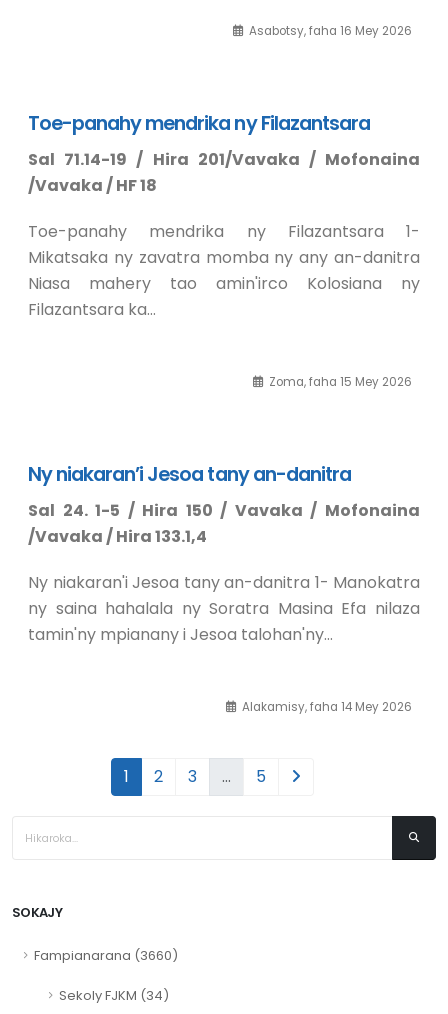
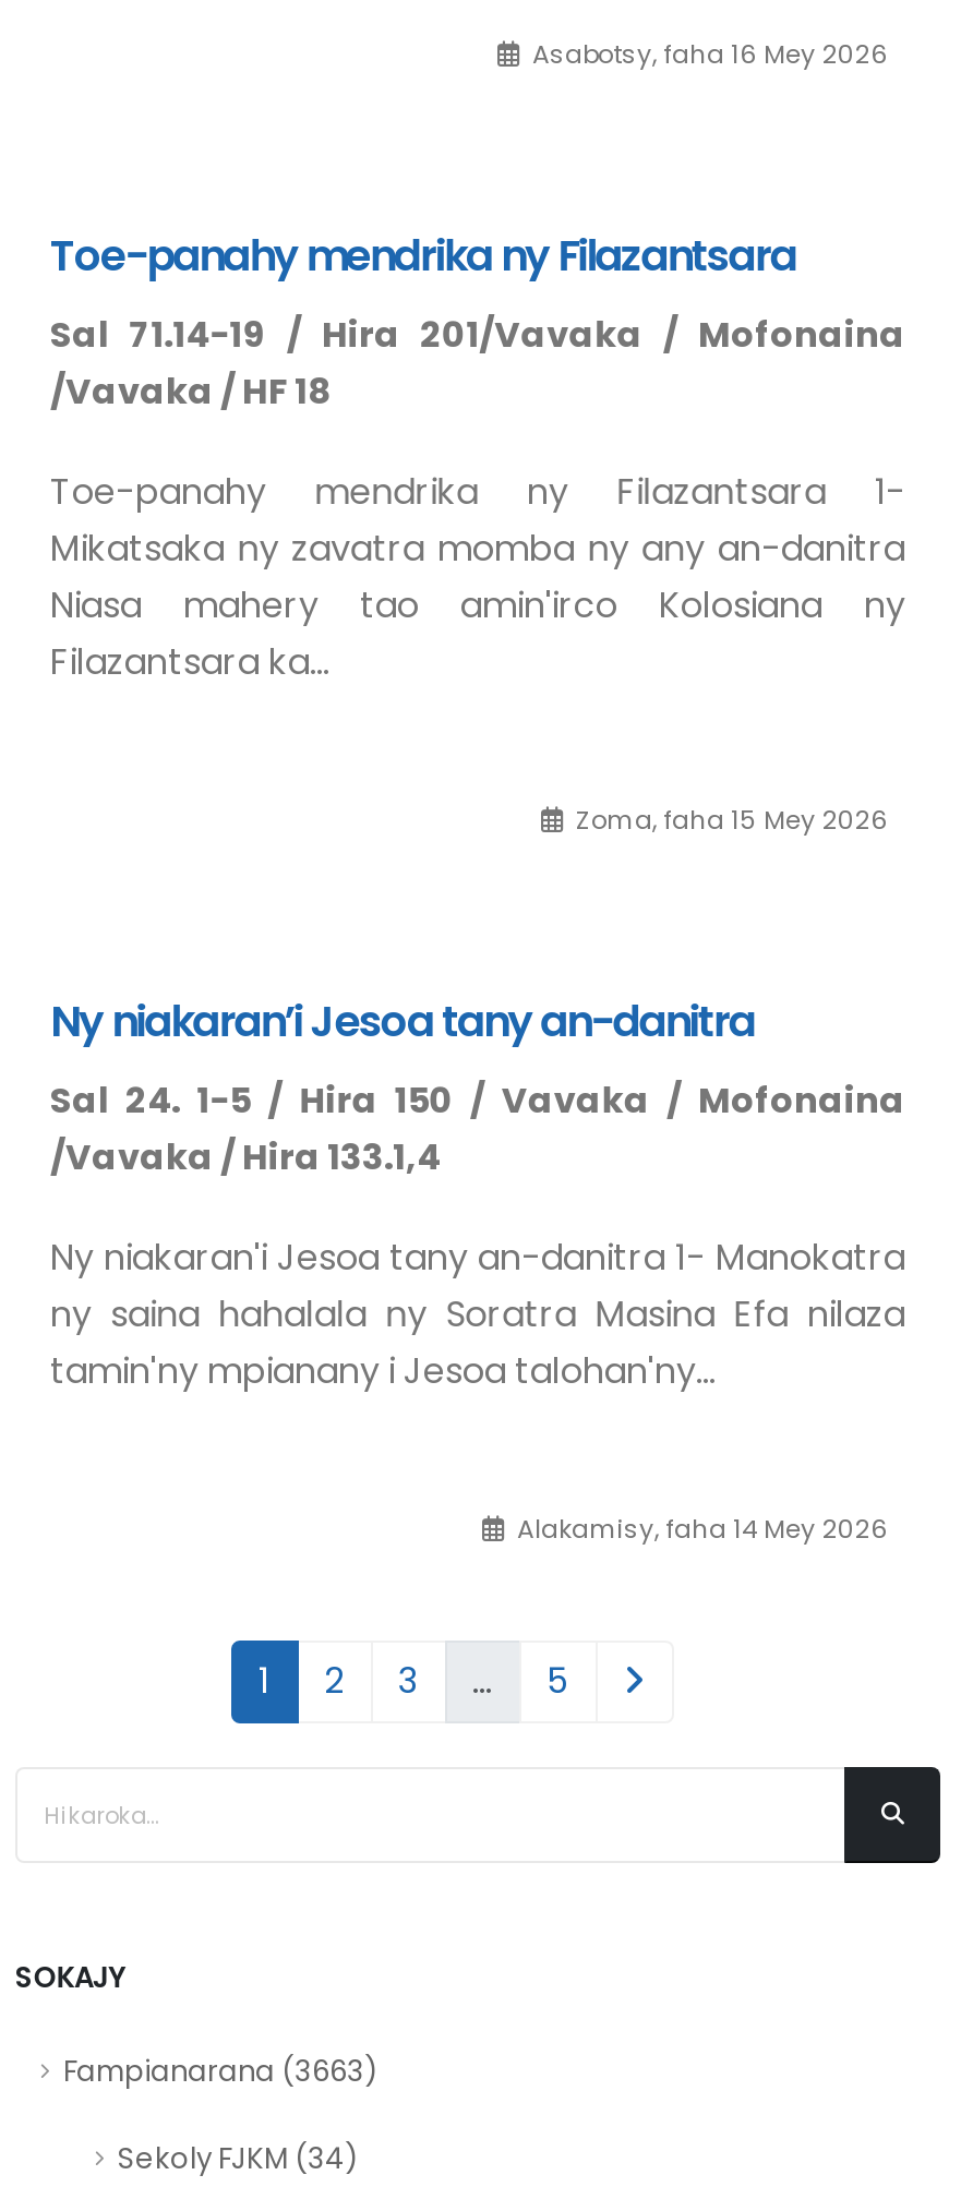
- Fampianarana (3660)
+ Fampianarana (3663)
